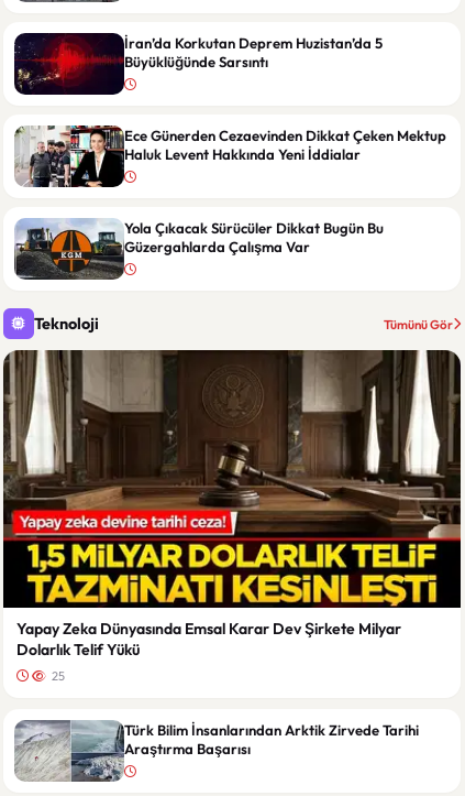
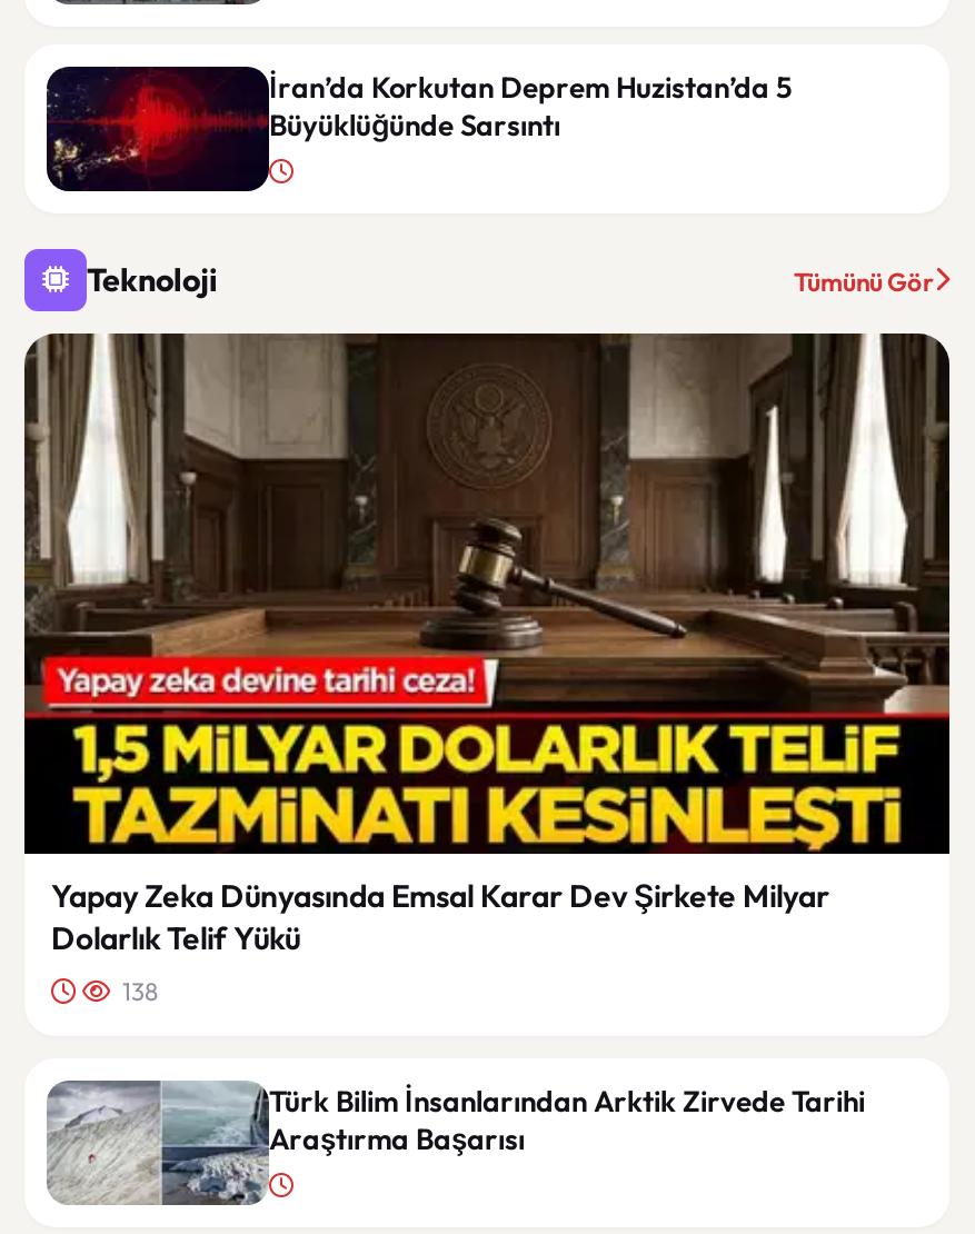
- [image]
- Ece Günerden Cezaevinden Dikkat Çeken Mektup
- Haluk Levent Hakkında Yeni İddialar

- [image]
- Yola Çıkacak Sürücüler Dikkat Bugün Bu
- Güzergahlarda Çalışma Var

- 25
+ 138
